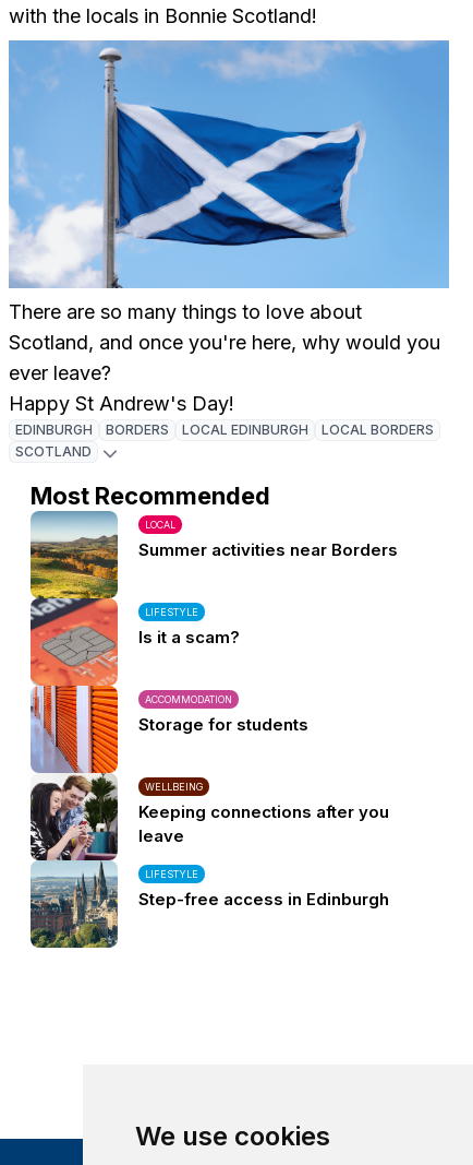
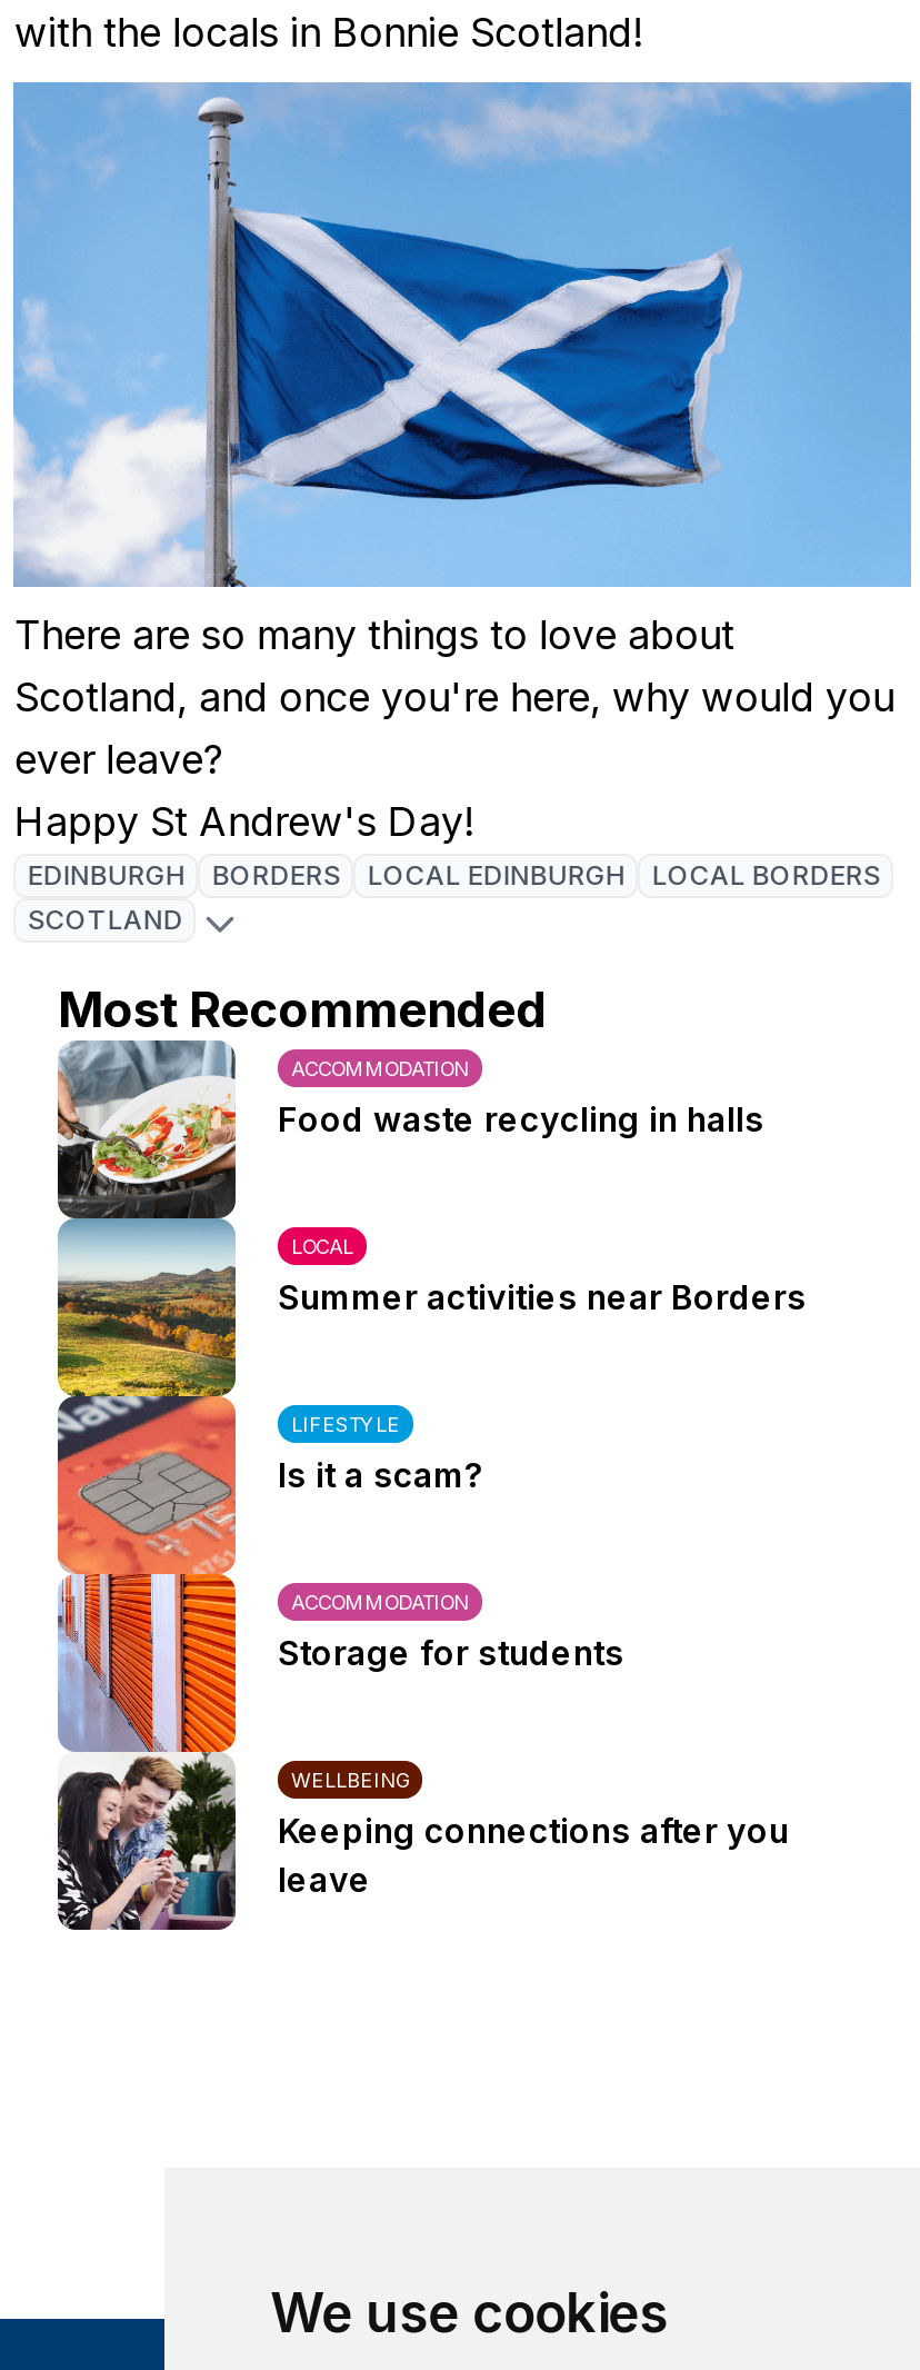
+ [image]
+ ACCOMMODATION
+ Food waste recycling in halls

moved down: [image] | LOCAL | Summer activities near Borders | ... | Keeping connections after you | leave

- [image]
- LIFESTYLE
- Step-free access in Edinburgh
